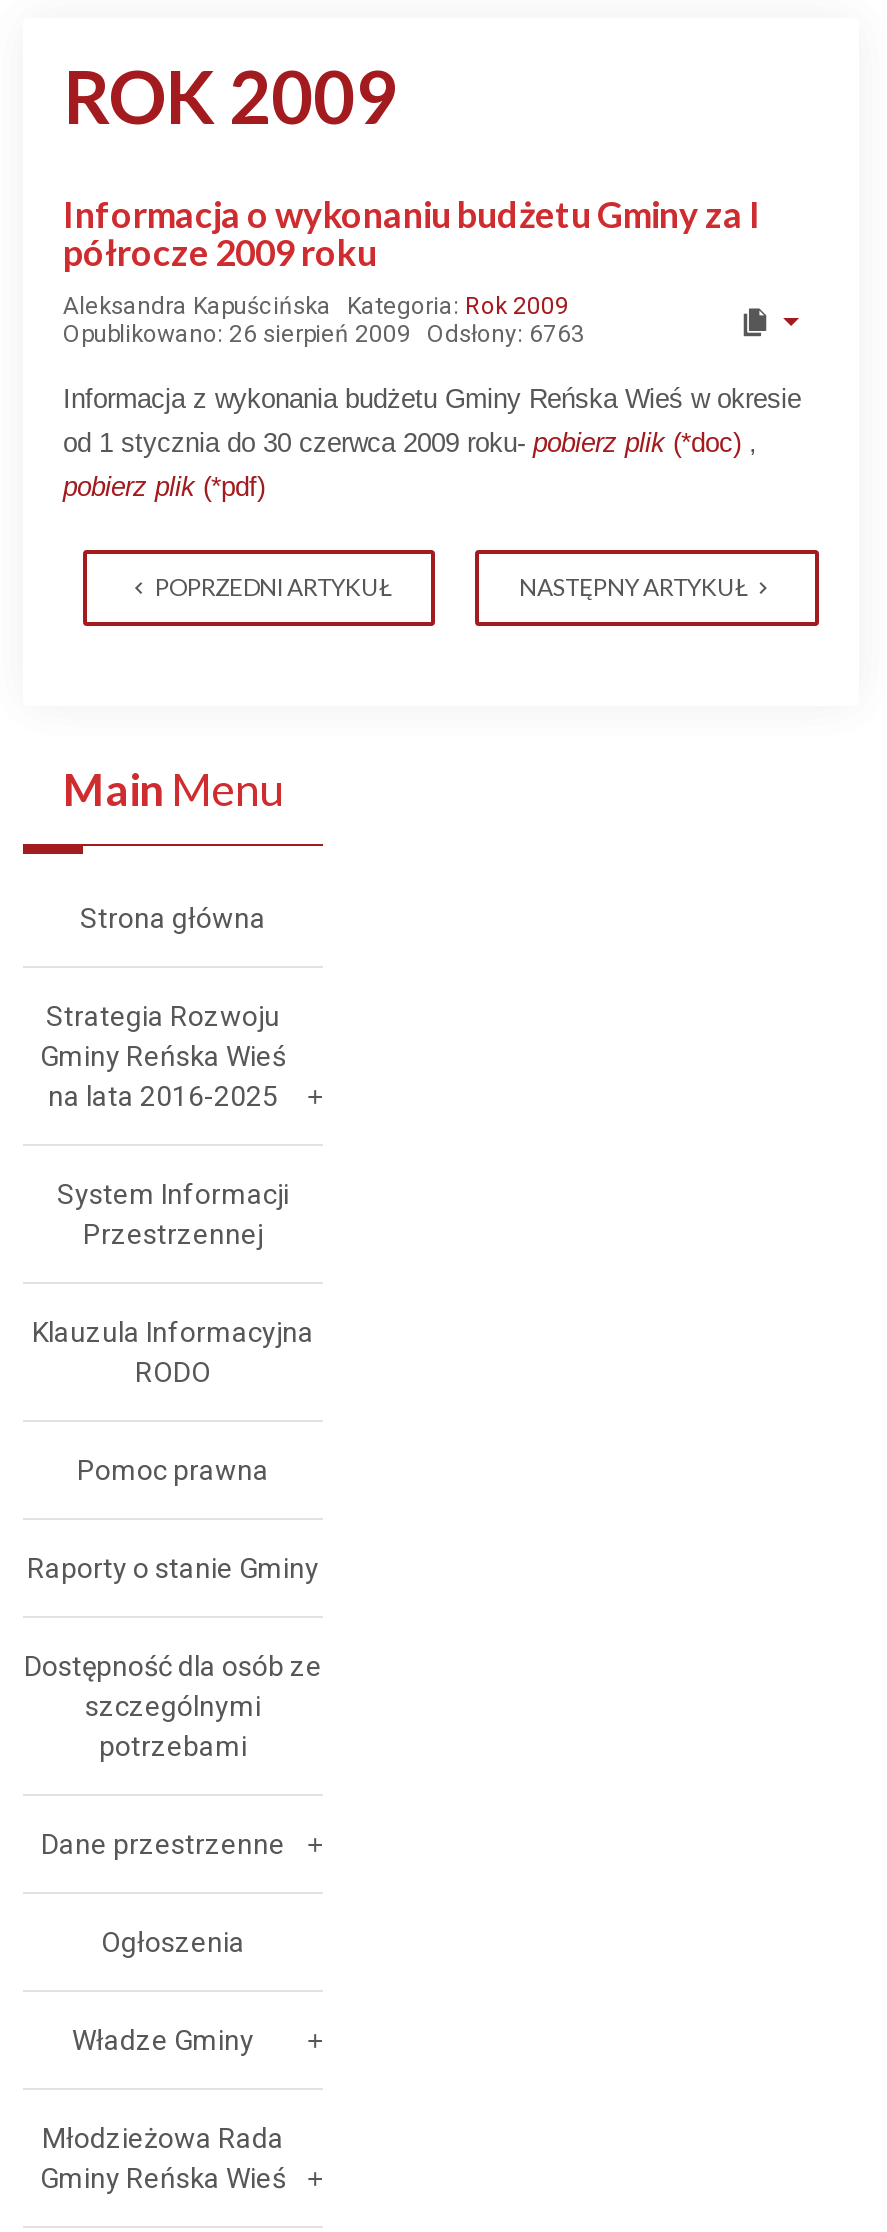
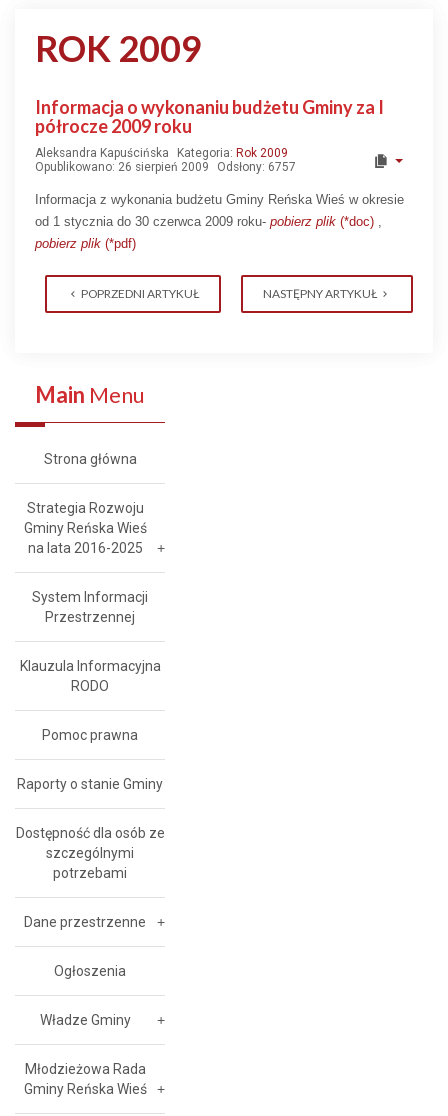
- Opublikowano: 26 sierpień 2009 Odsłony: 6763
+ Opublikowano: 26 sierpień 2009 Odsłony: 6757
